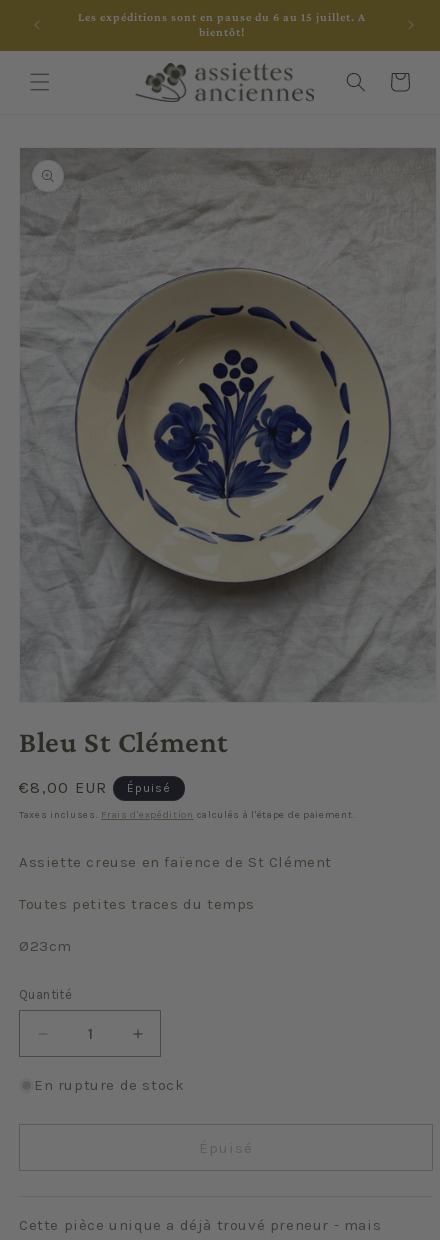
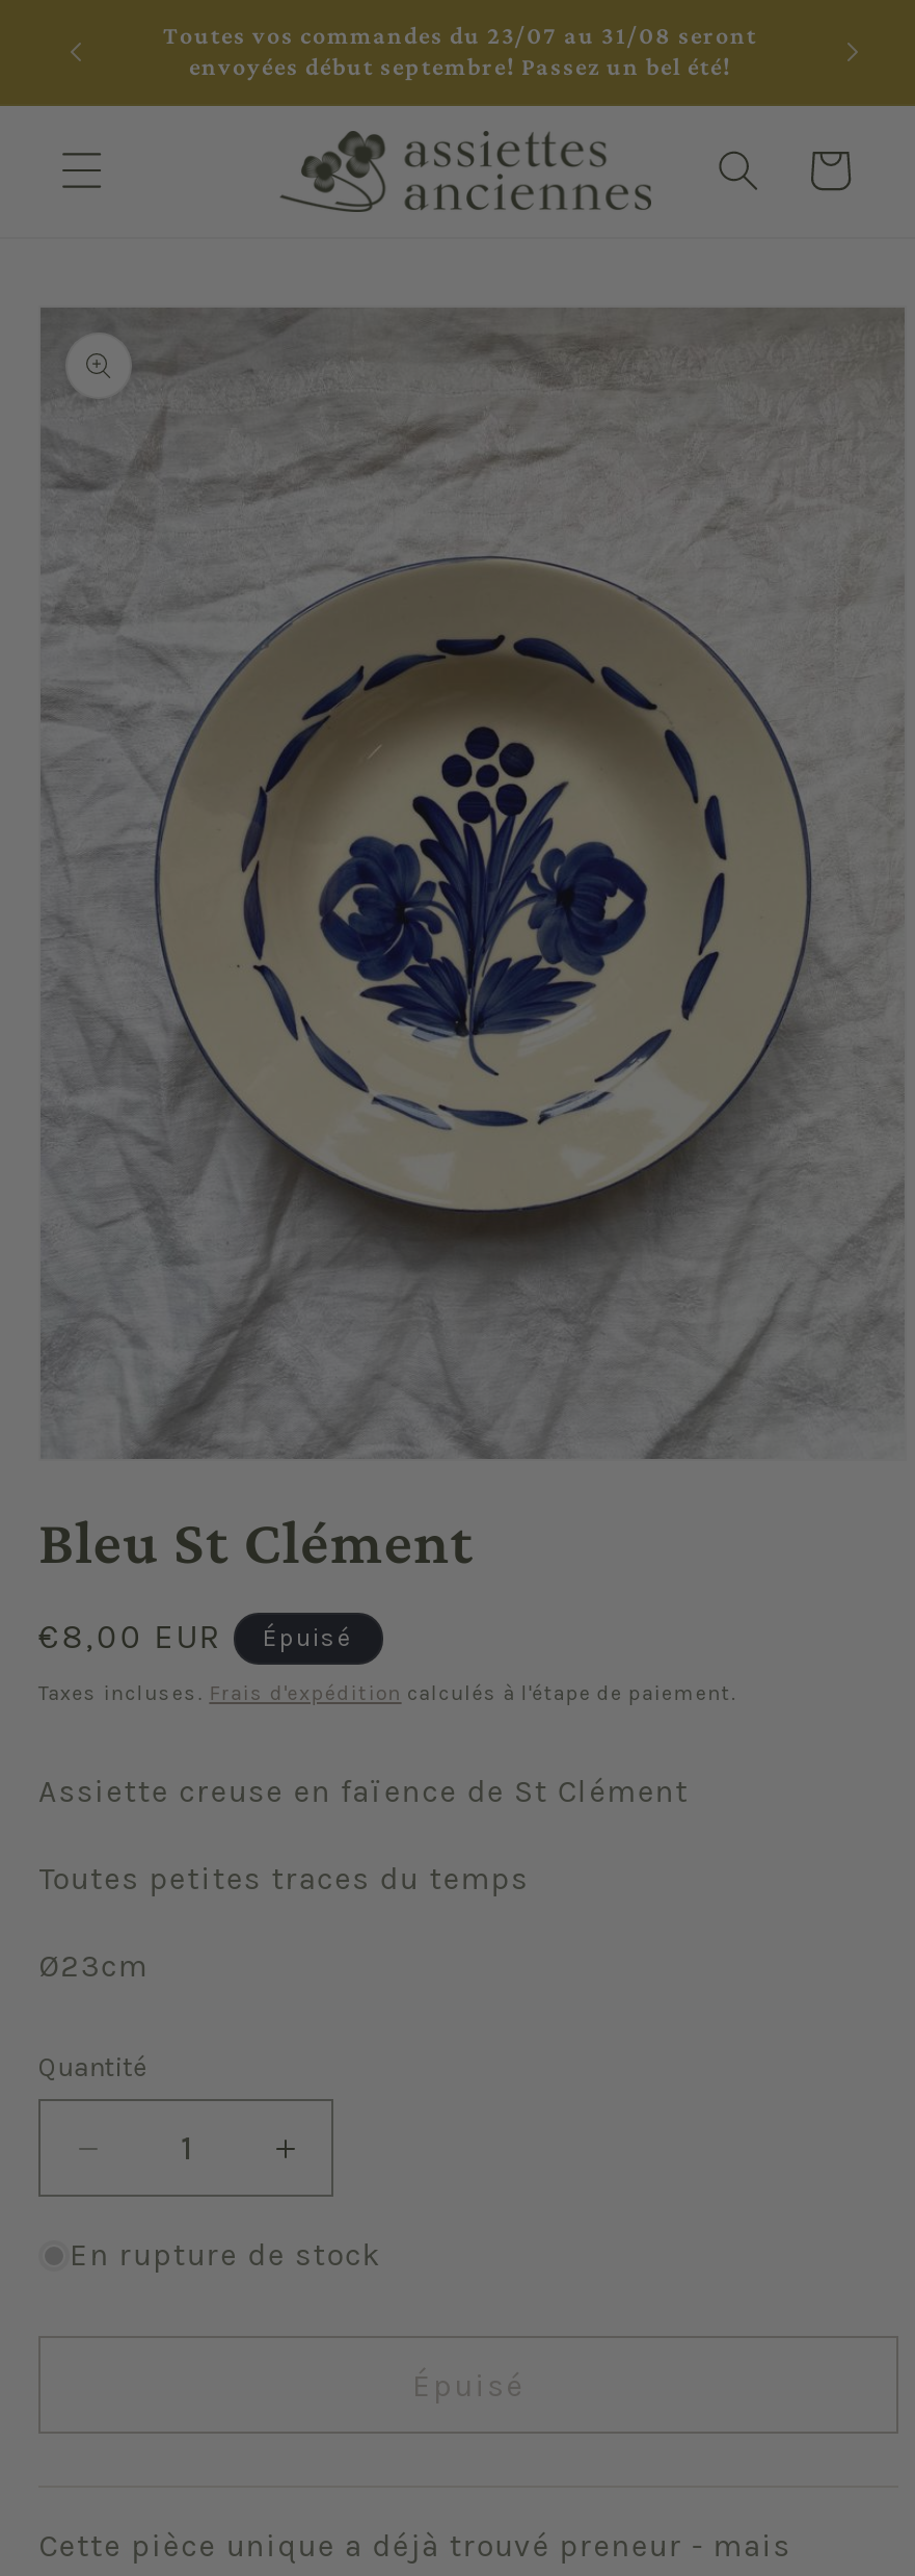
- Les expéditions sont en pause du 6 au 15 juillet. A
- bientôt!
+ Toutes vos commandes du 23/07 au 31/08 seront
+ envoyées début septembre! Passez un bel été!
